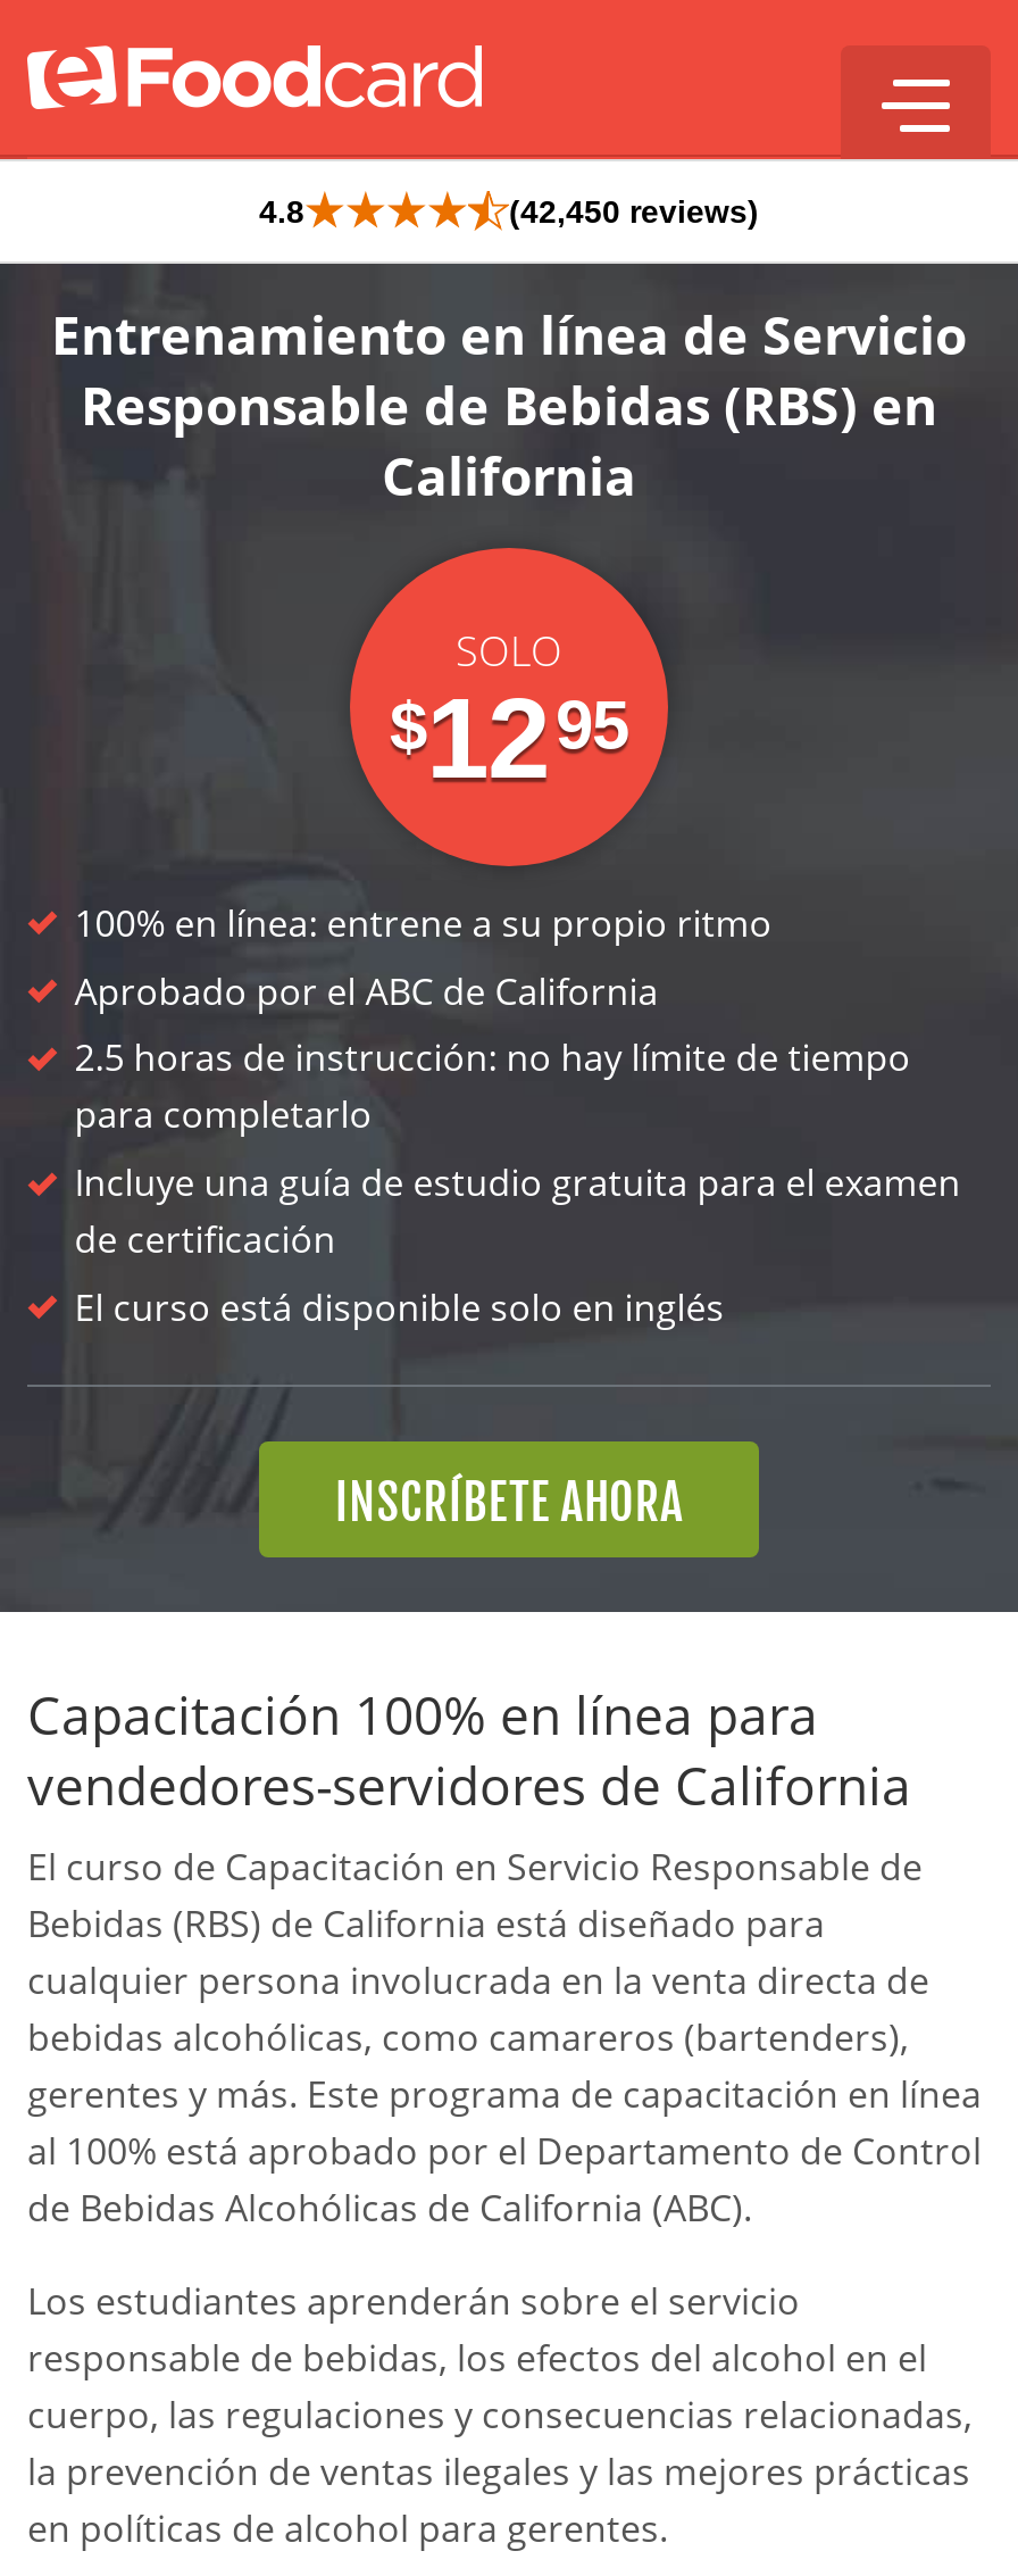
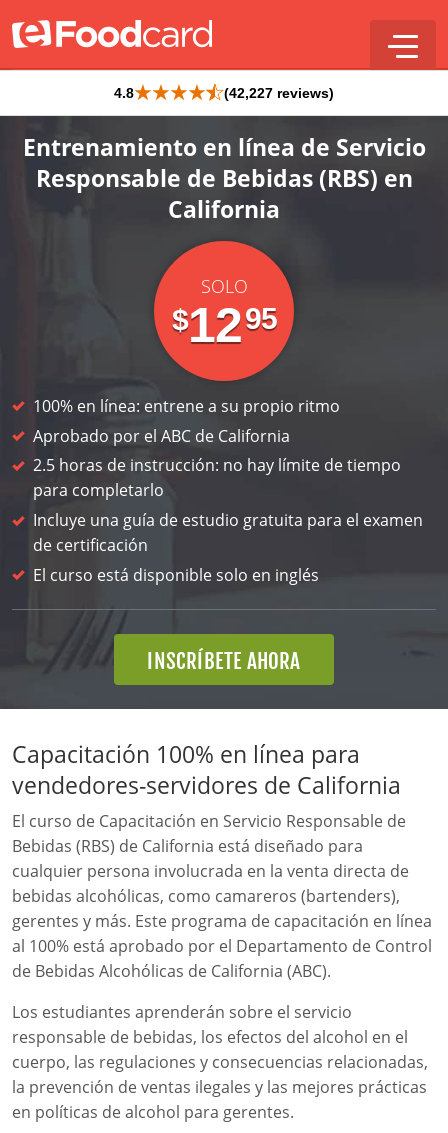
- (42,450 reviews)
+ (42,227 reviews)
